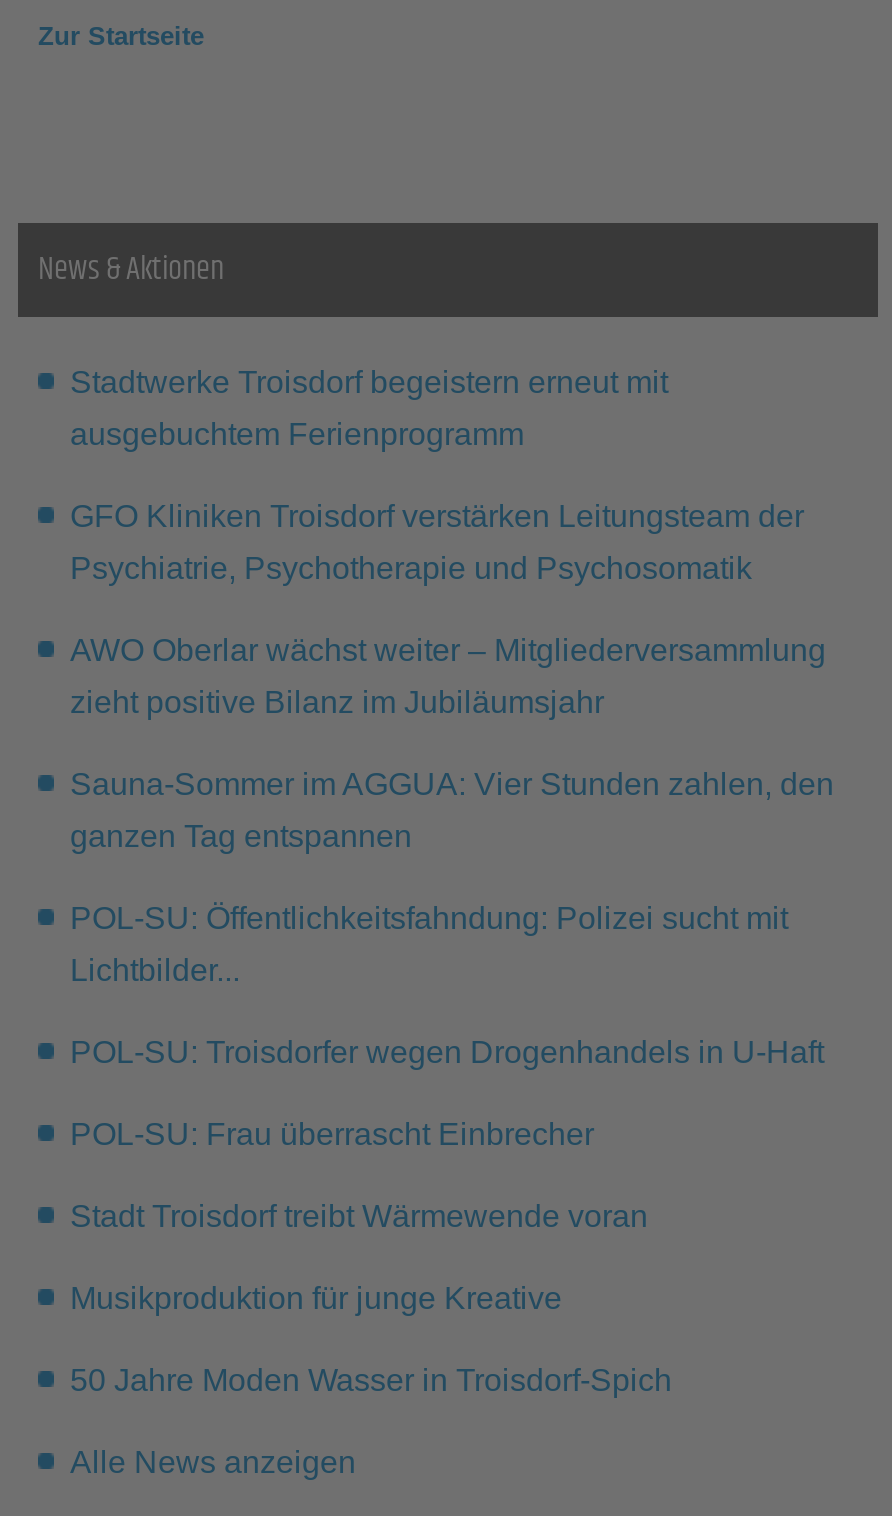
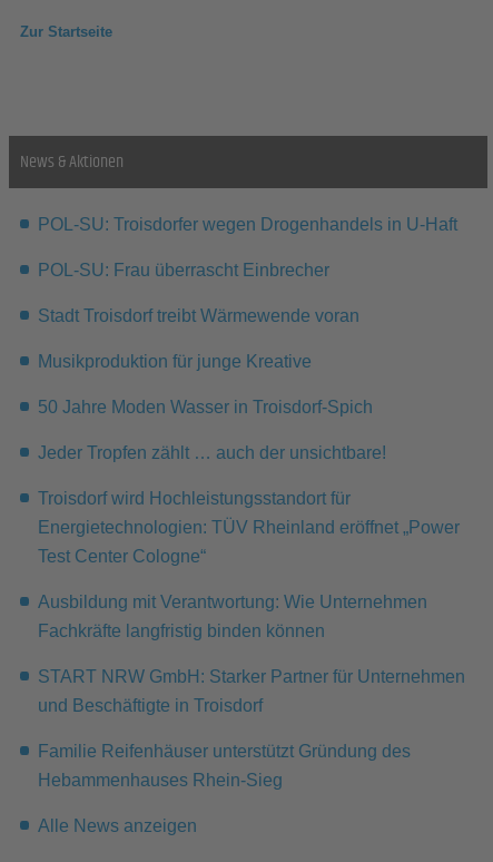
- Stadtwerke Troisdorf begeistern erneut mit
- ausgebuchtem Ferienprogramm
- GFO Kliniken Troisdorf verstärken Leitungsteam der
- Psychiatrie, Psychotherapie und Psychosomatik
- AWO Oberlar wächst weiter – Mitgliederversammlung
- zieht positive Bilanz im Jubiläumsjahr
- Sauna-Sommer im AGGUA: Vier Stunden zahlen, den
- ganzen Tag entspannen
- POL-SU: Öffentlichkeitsfahndung: Polizei sucht mit
- Lichtbilder...

moved up: POL-SU: Troisdorfer wegen Drogenhandels in U-Haft | POL-SU: Frau überrascht Einbrecher | Stadt Troisdorf treibt Wärmewende voran | Musikproduktion für junge Kreative | 50 Jahre Moden Wasser in Troisdorf-Spich

+ Jeder Tropfen zählt … auch der unsichtbare!
+ Troisdorf wird Hochleistungsstandort für
+ Energietechnologien: TÜV Rheinland eröffnet „Power
+ Test Center Cologne“
+ Ausbildung mit Verantwortung: Wie Unternehmen
+ Fachkräfte langfristig binden können
+ START NRW GmbH: Starker Partner für Unternehmen
+ und Beschäftigte in Troisdorf
+ Familie Reifenhäuser unterstützt Gründung des
+ Hebammenhauses Rhein-Sieg
